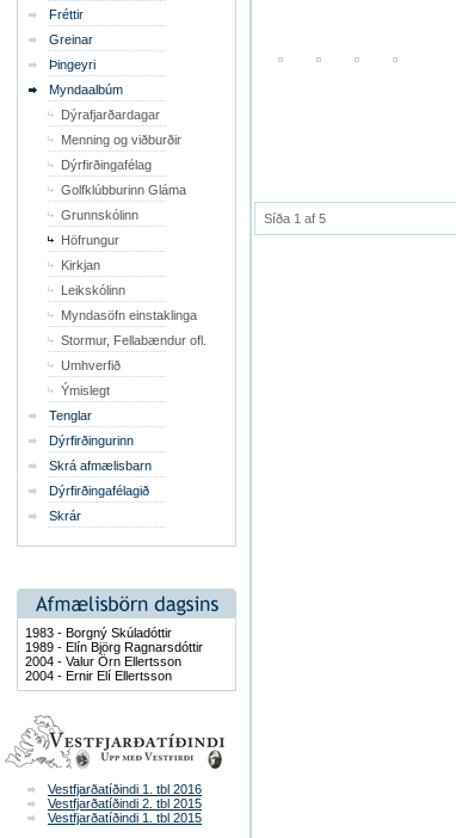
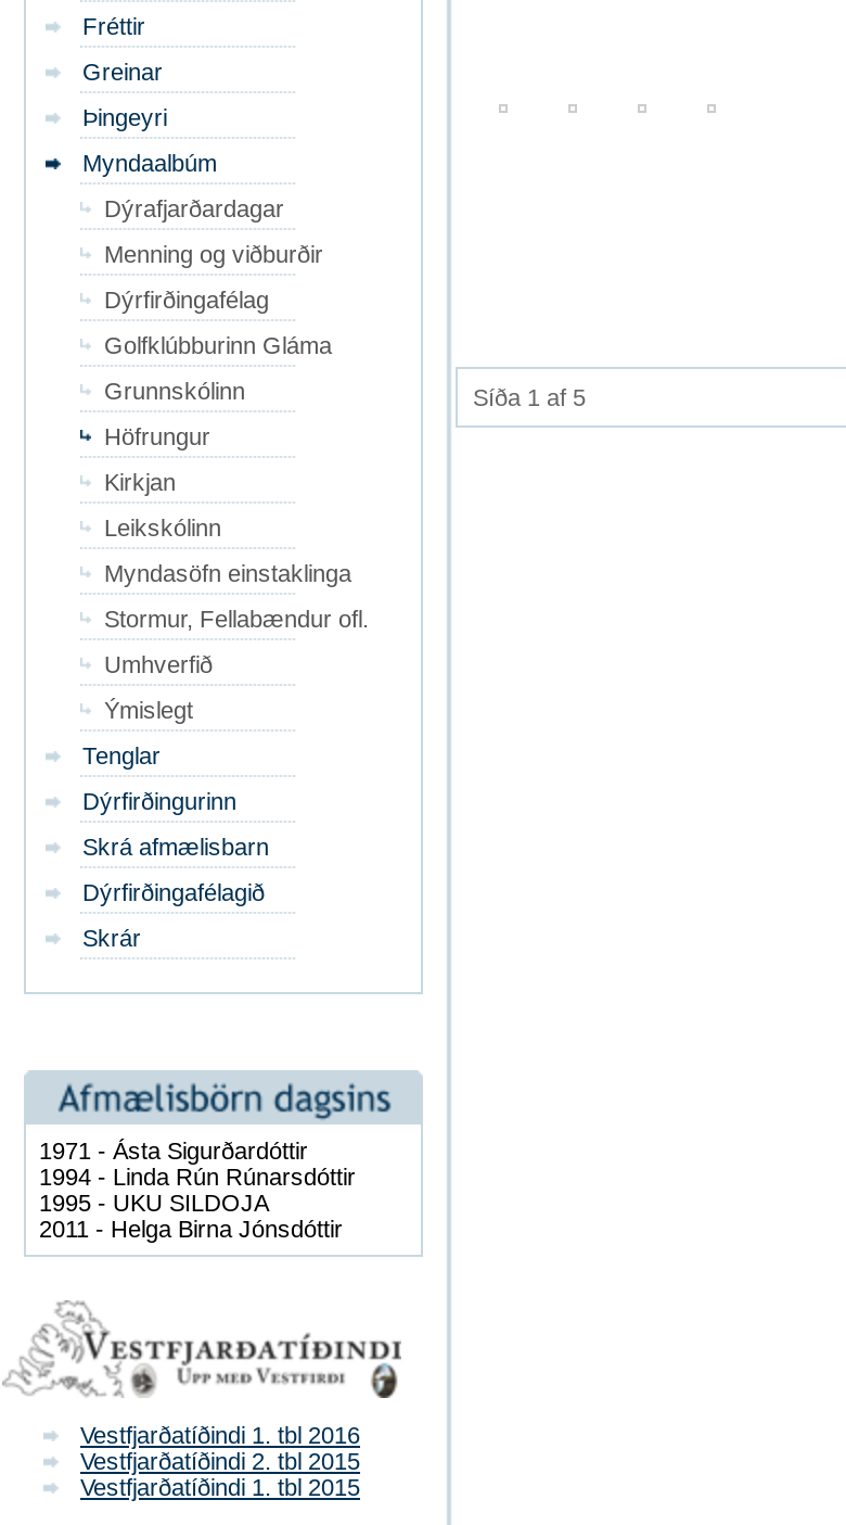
- 1983 - Borgný Skúladóttir
- 1989 - Elín Björg Ragnarsdóttir
- 2004 - Valur Örn Ellertsson
- 2004 - Ernir Elí Ellertsson
+ 1971 - Ásta Sigurðardóttir
+ 1994 - Linda Rún Rúnarsdóttir
+ 1995 - UKU SILDOJA
+ 2011 - Helga Birna Jónsdóttir
